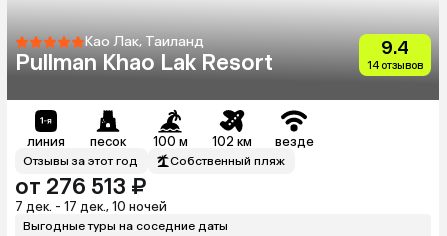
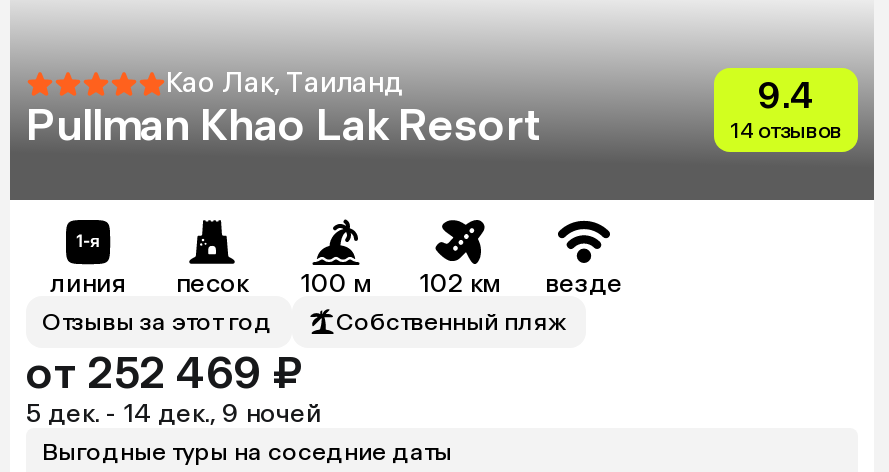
- от 276 513 ₽
+ от 252 469 ₽

- 7 дек. - 17 дек., 10 ночей
+ 5 дек. - 14 дек., 9 ночей
